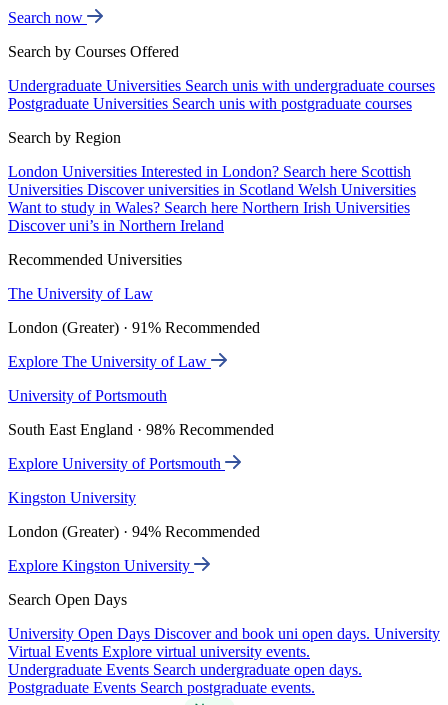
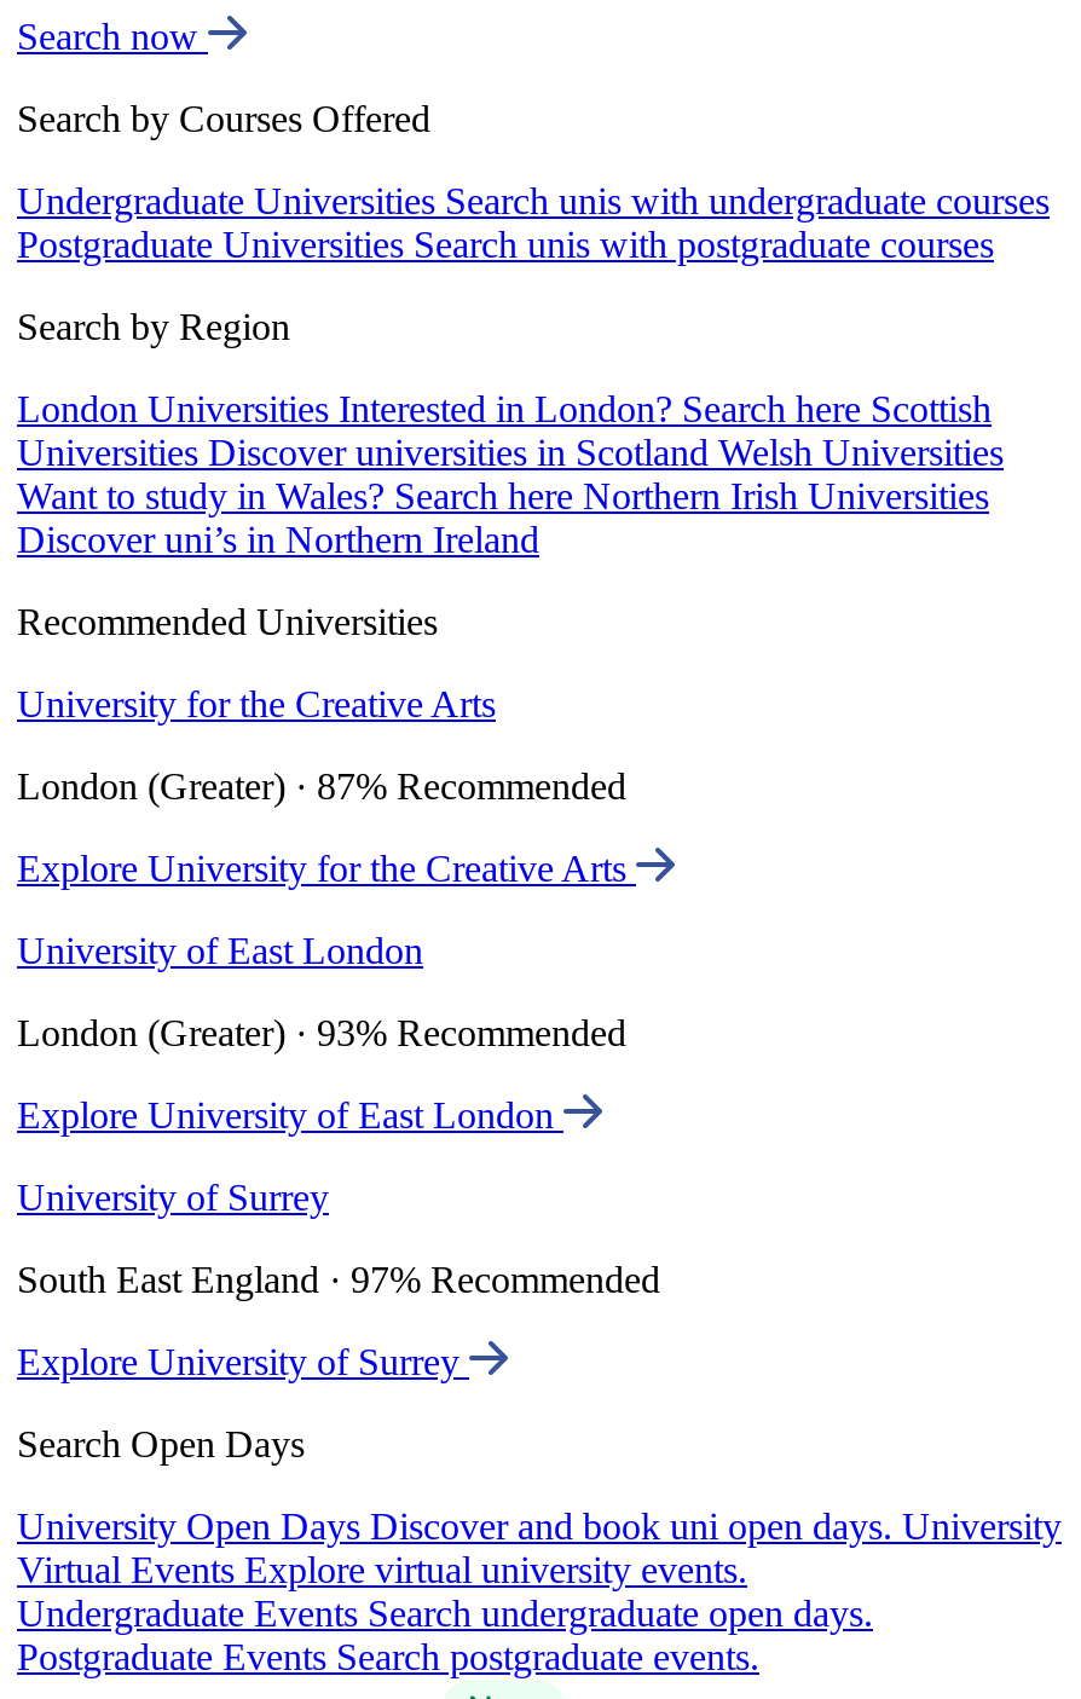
- The University of Law
+ University for the Creative Arts

- London (Greater) · 91% Recommended
+ London (Greater) · 87% Recommended

- Explore The University of Law
+ Explore University for the Creative Arts

- University of Portsmouth
+ University of East London

- South East England · 98% Recommended
+ London (Greater) · 93% Recommended

- Explore University of Portsmouth
+ Explore University of East London

- Kingston University
+ University of Surrey

- London (Greater) · 94% Recommended
+ South East England · 97% Recommended

- Explore Kingston University
+ Explore University of Surrey
